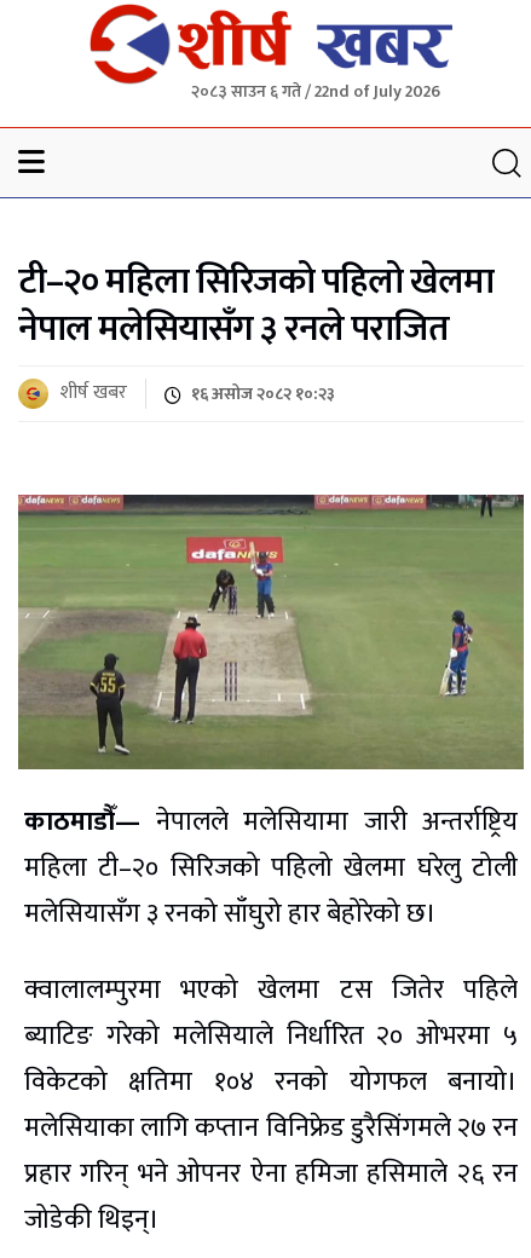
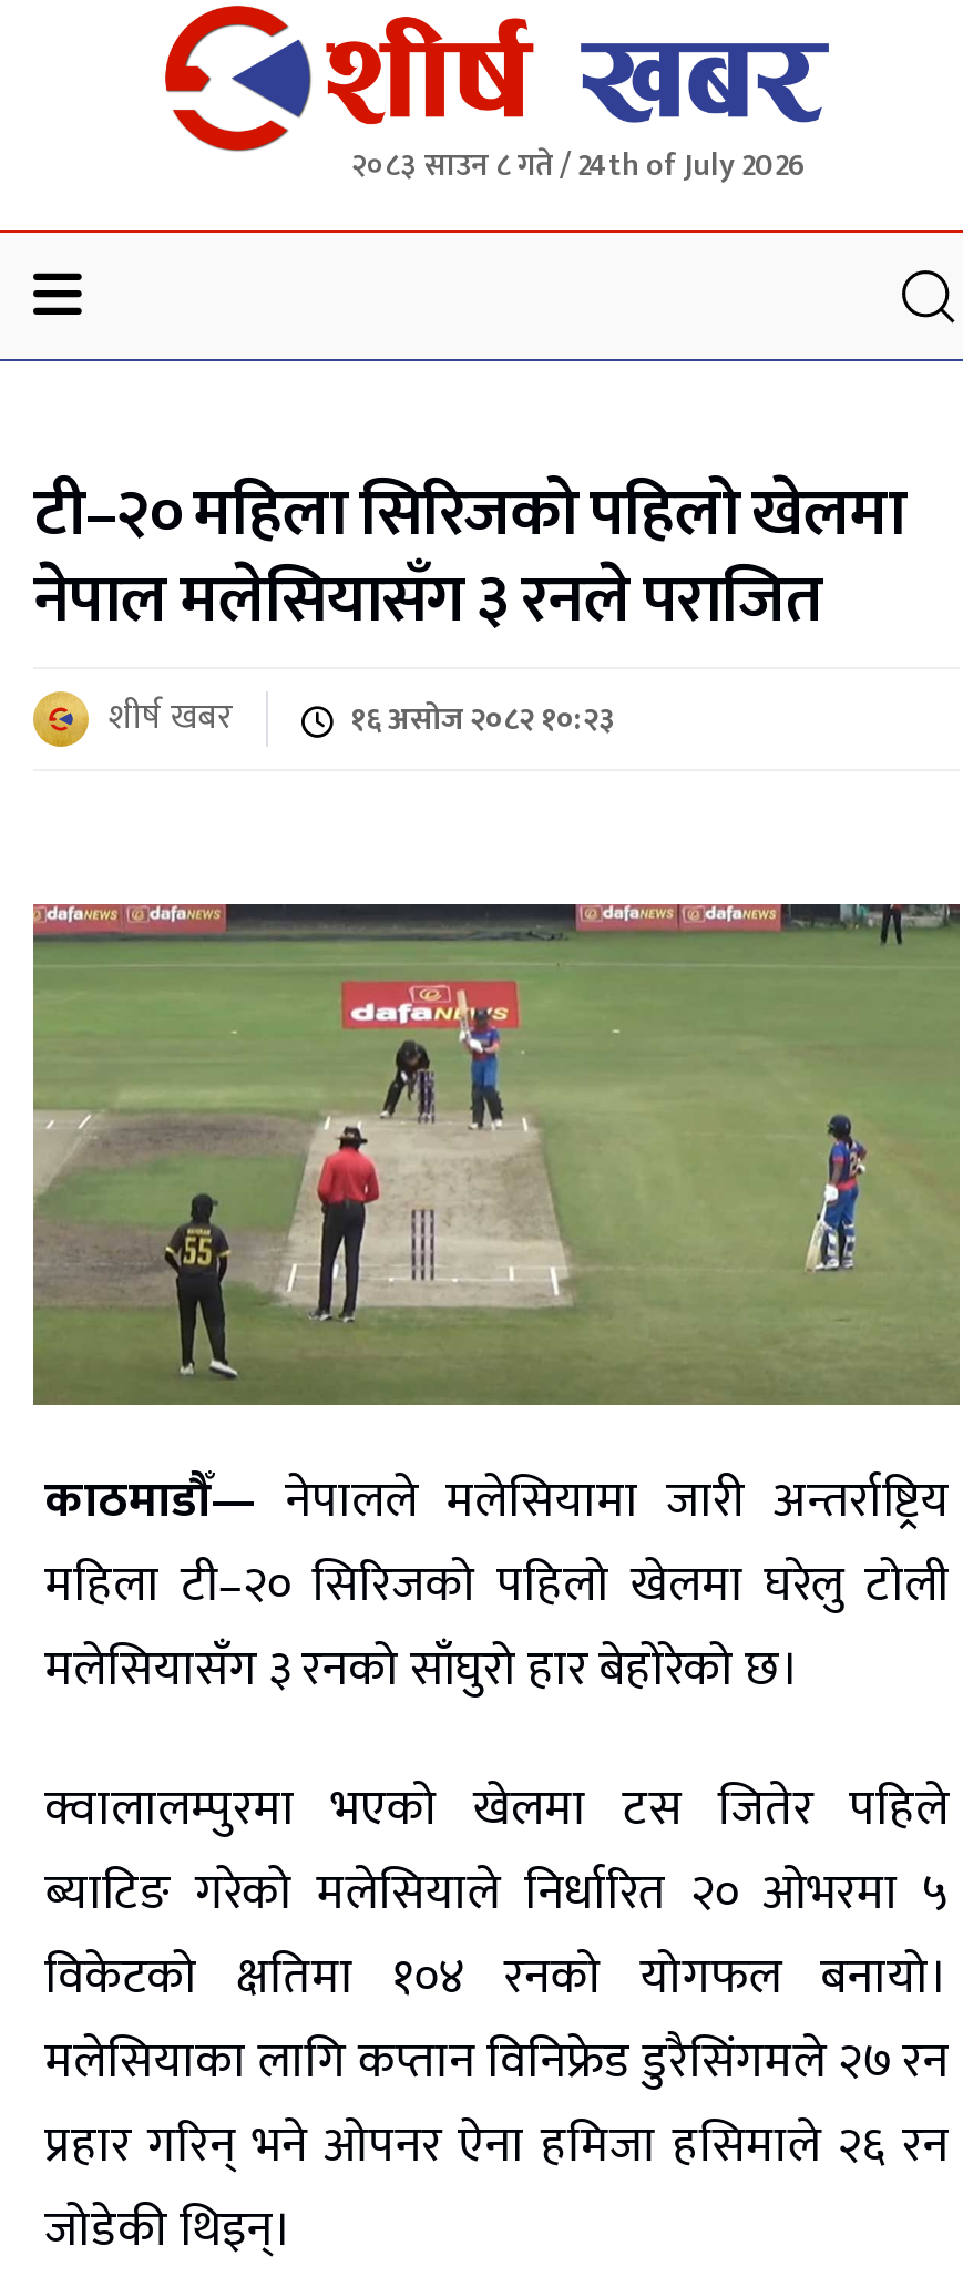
- २०८३ साउन ६ गते / 22nd of July 2026
+ २०८३ साउन ८ गते / 24th of July 2026
